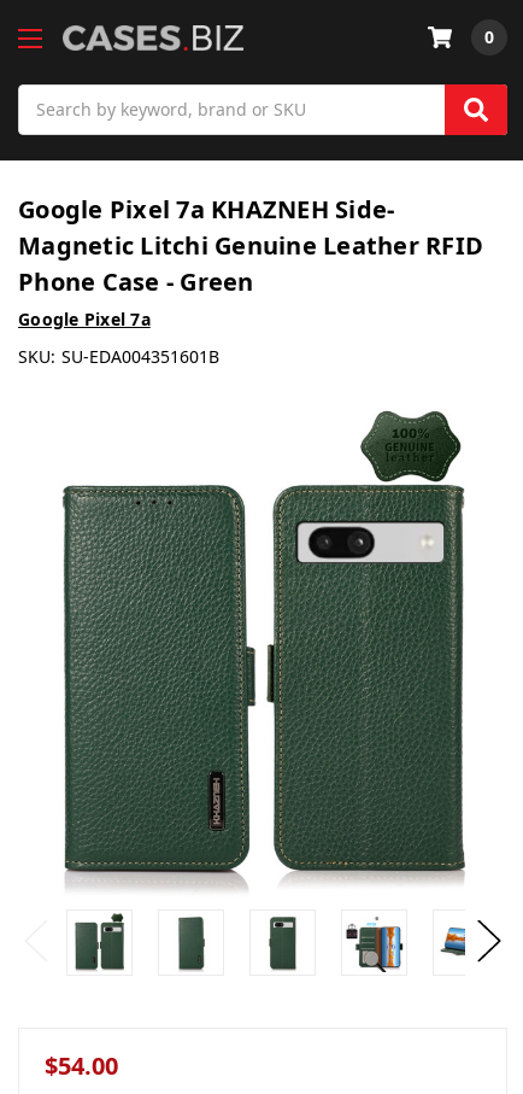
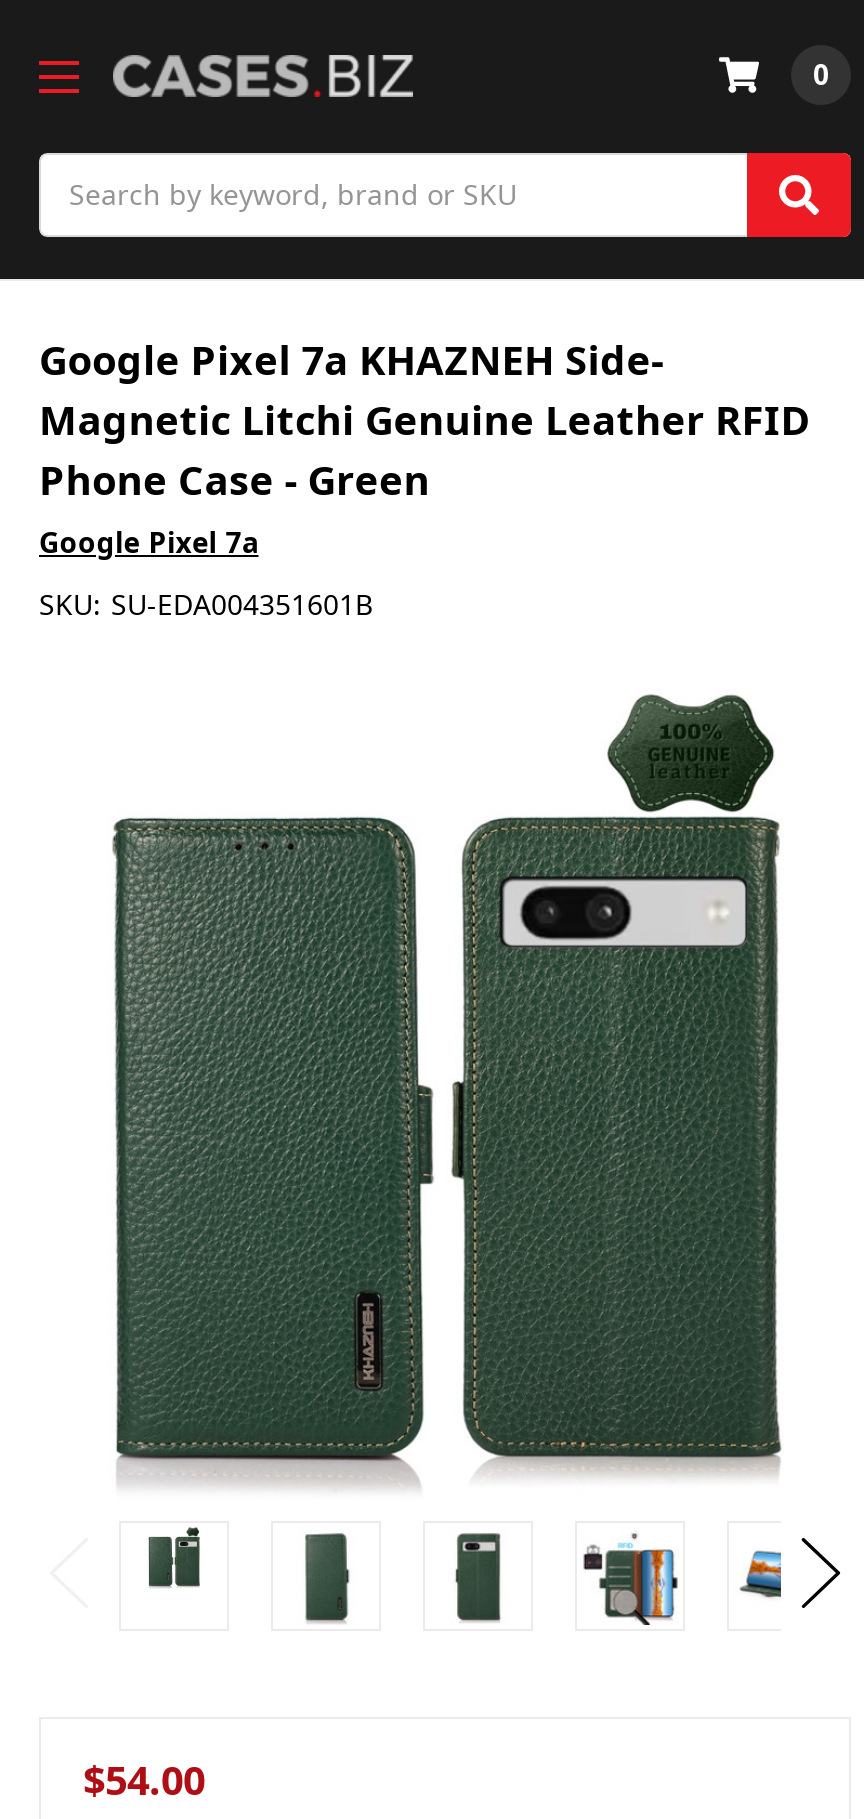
- [image]
+ [image]
